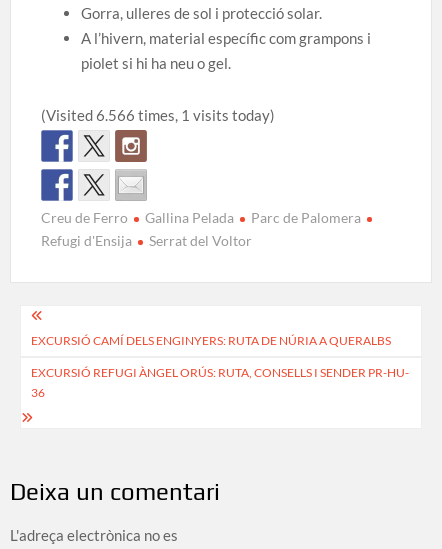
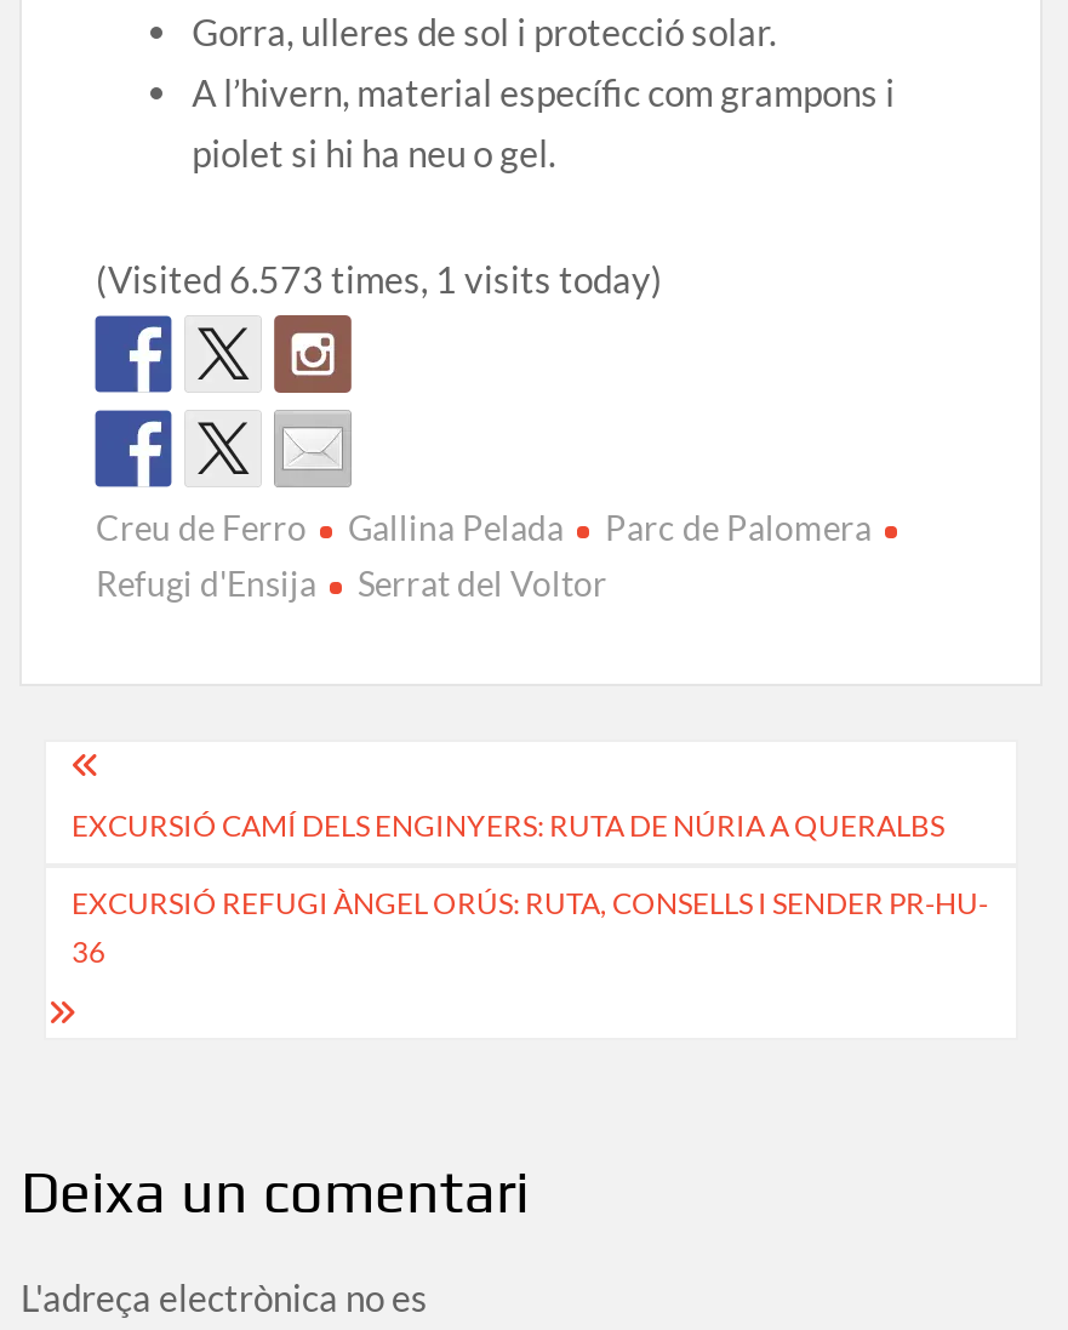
- (Visited 6.566 times, 1 visits today)
+ (Visited 6.573 times, 1 visits today)
